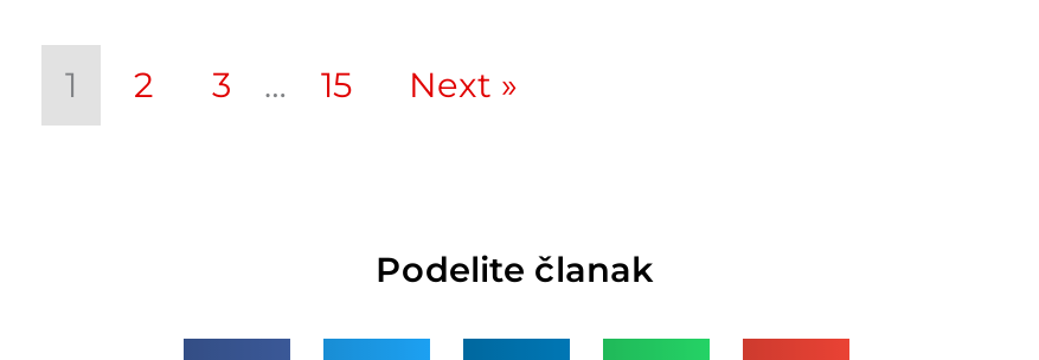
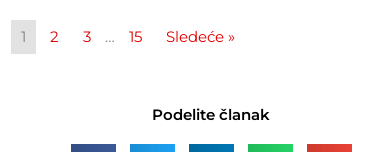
- Next »
+ Sledeće »
